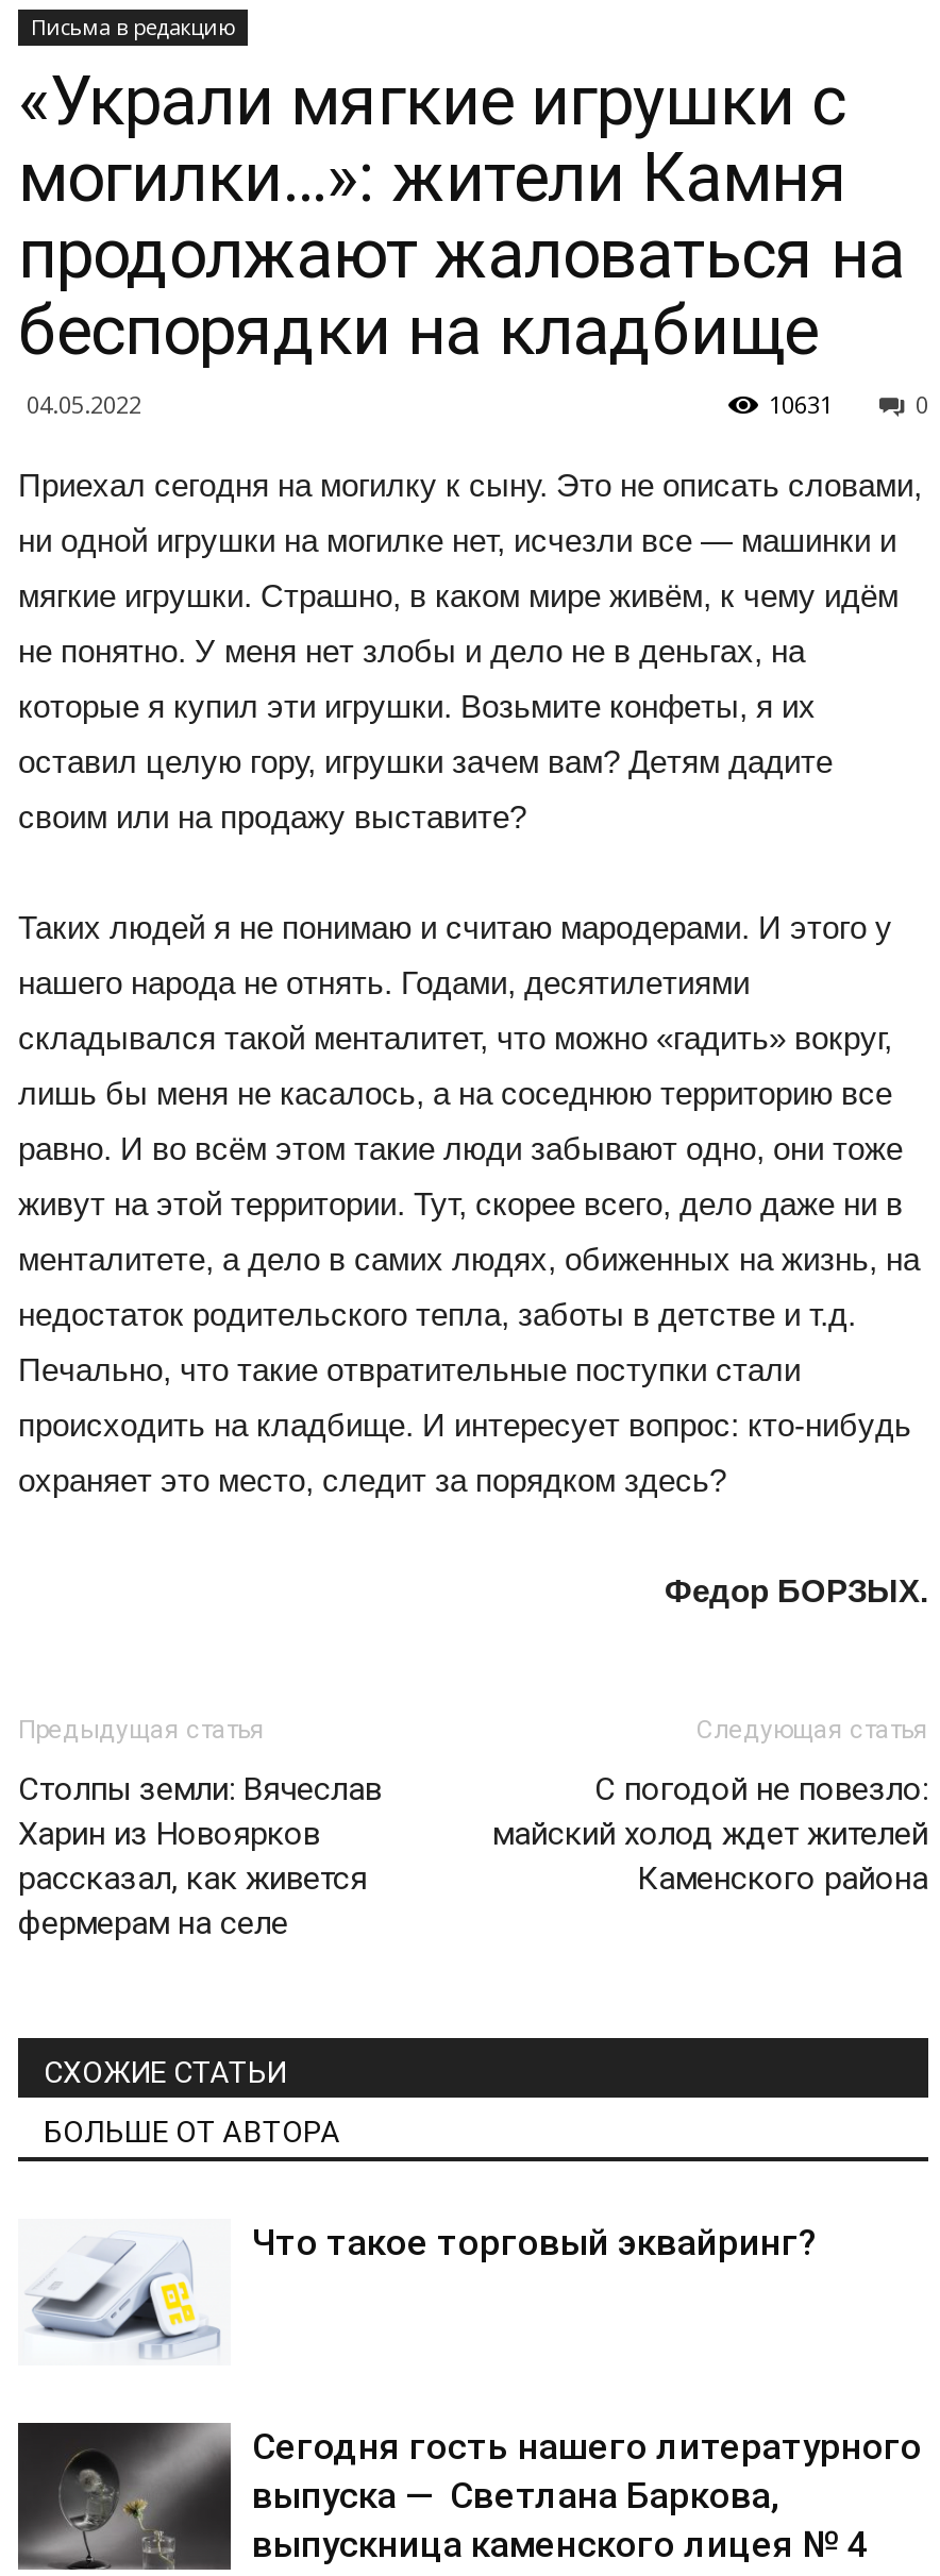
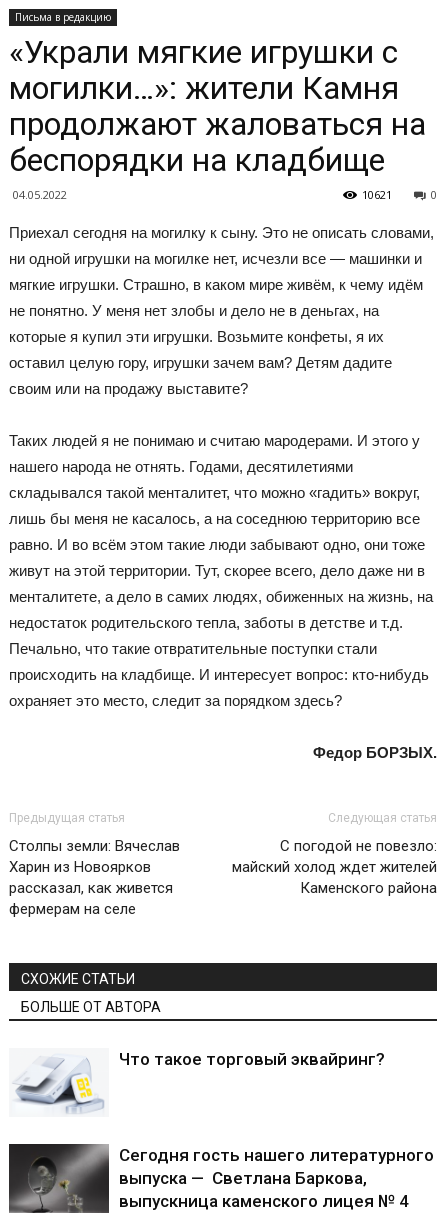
- 10631
+ 10621
